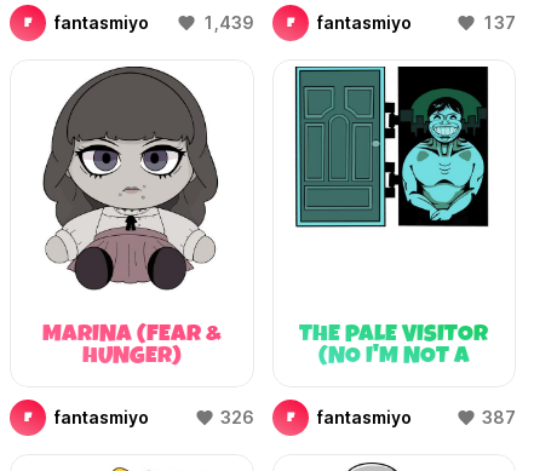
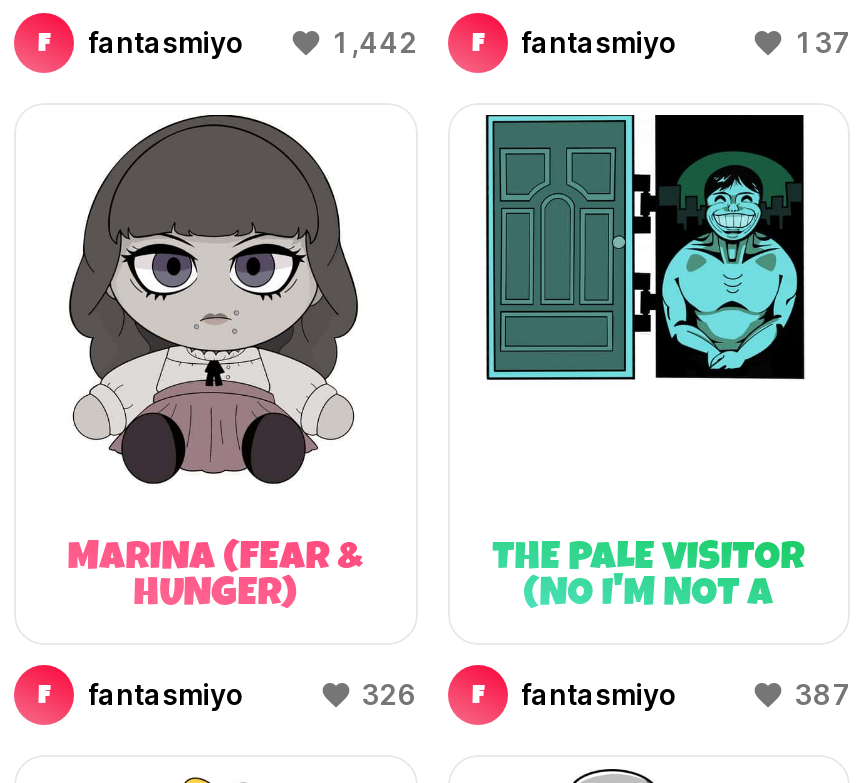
- 1,439
+ 1,442
